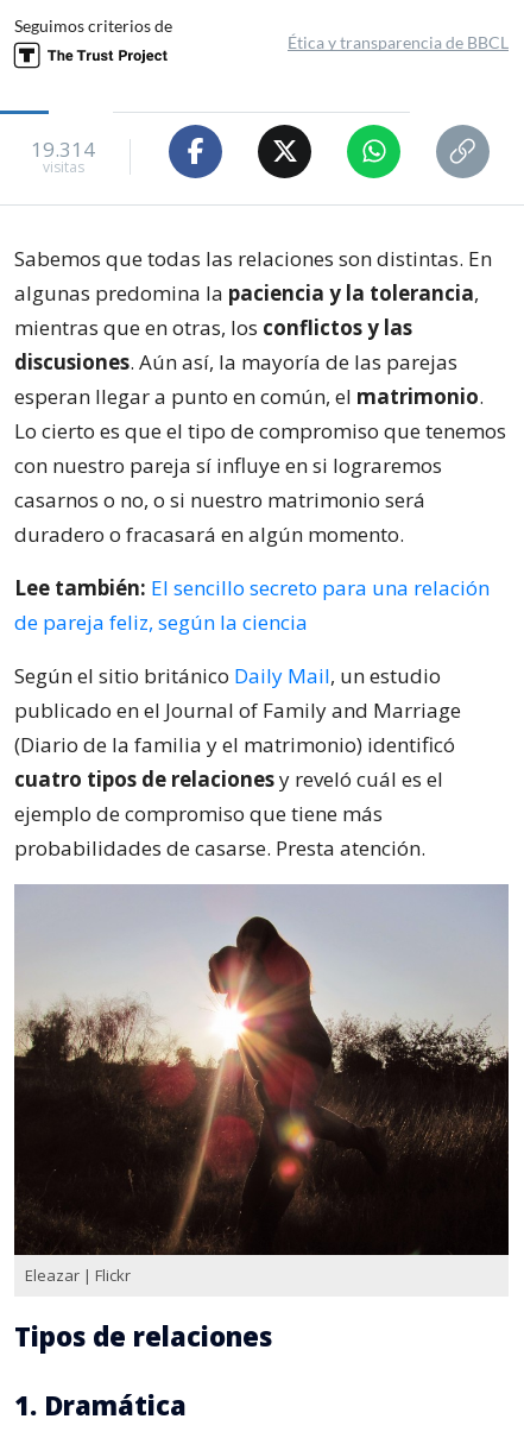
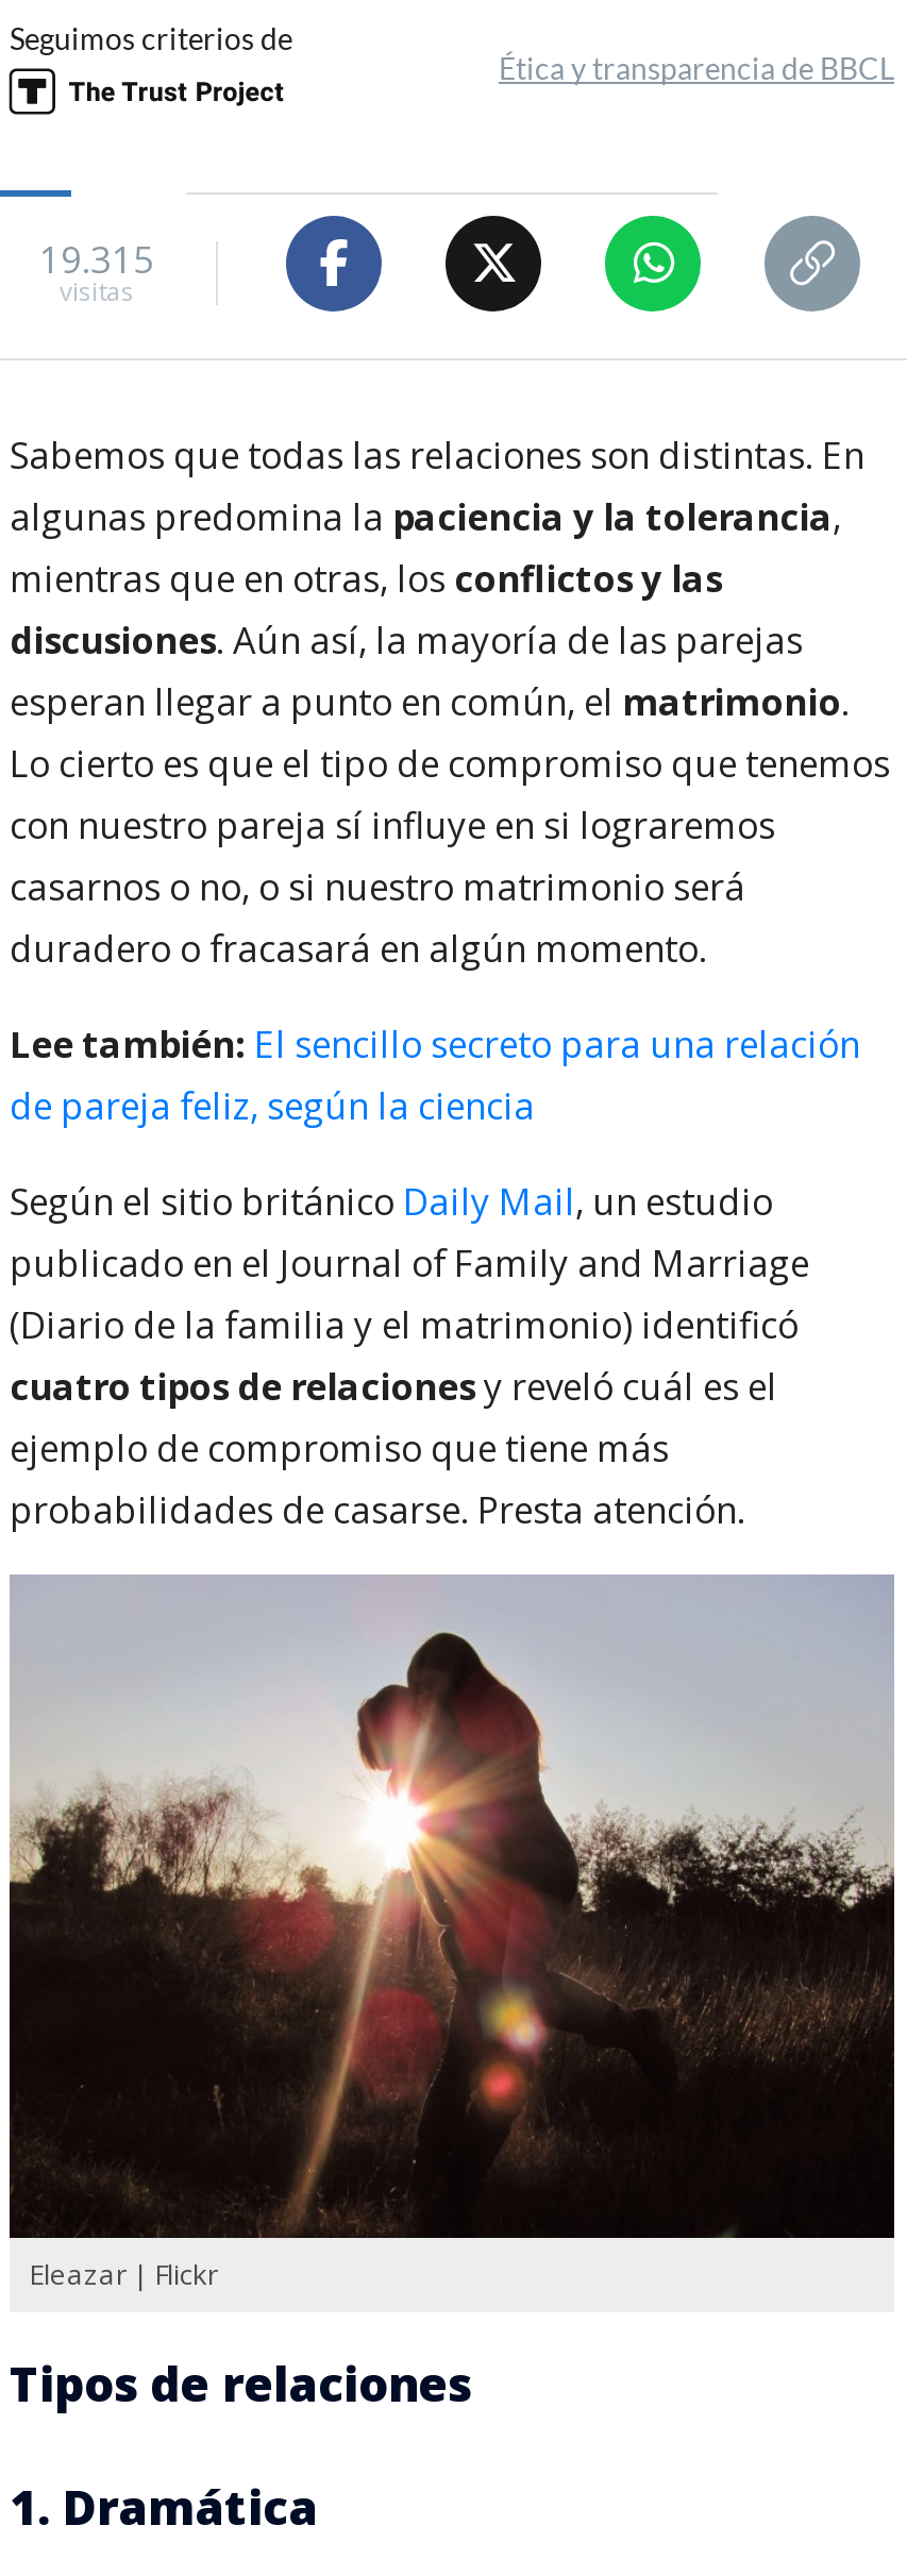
- 19.314
+ 19.315
